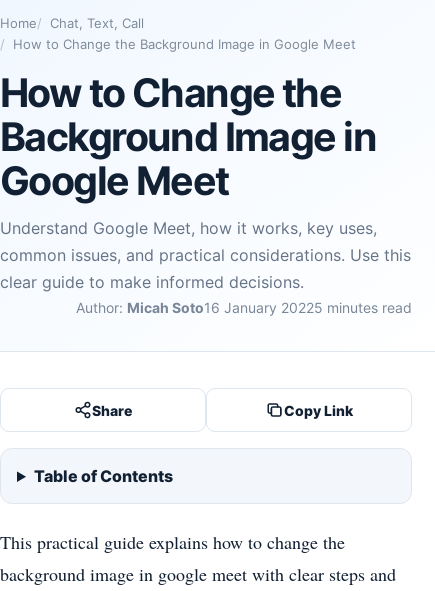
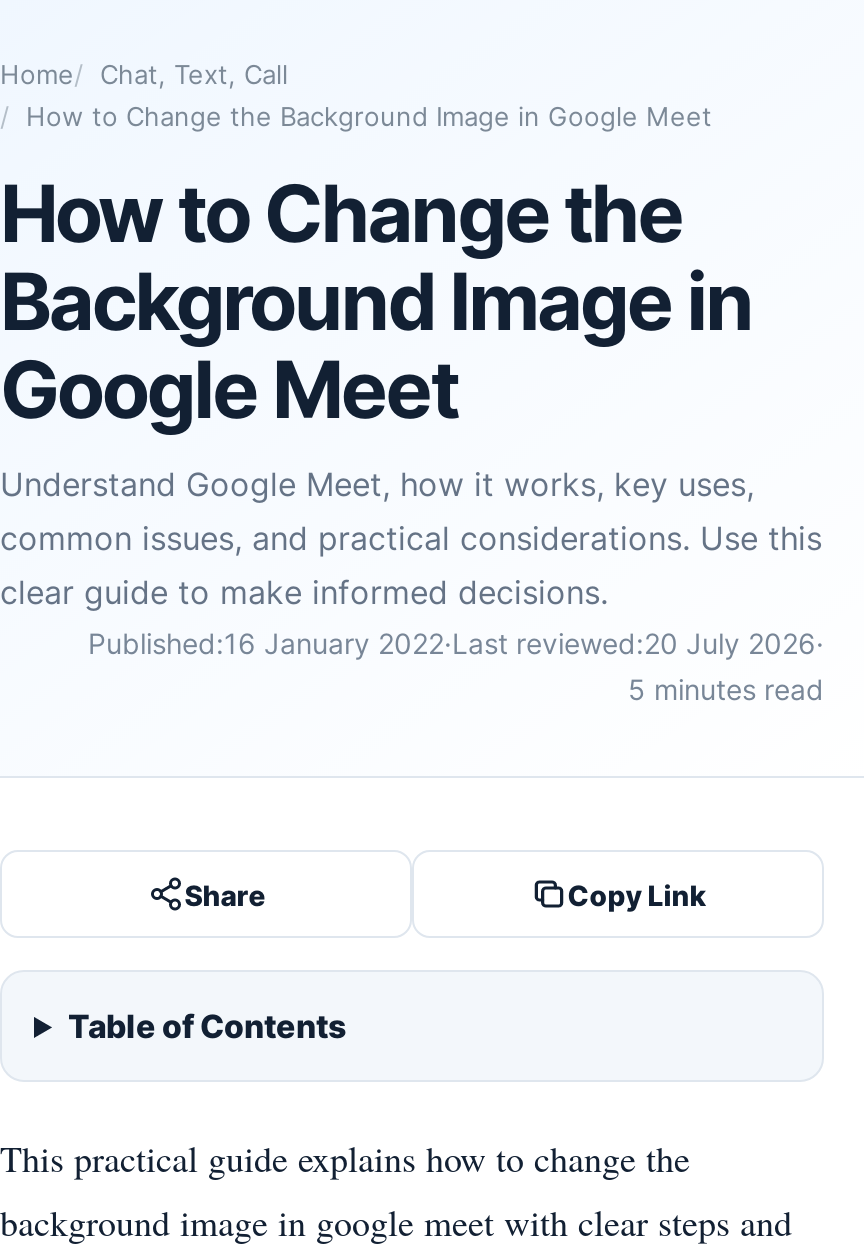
- Author: Micah Soto16 January 20225 minutes read
+ Published:16 January 2022·Last reviewed:20 July 2026·
+ 5 minutes read
